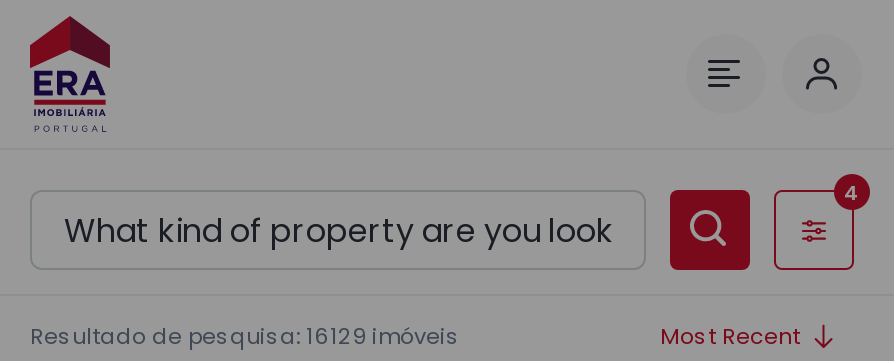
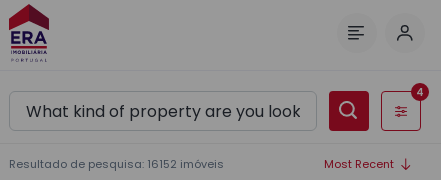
- Resultado de pesquisa 16129 imóveis
+ Resultado de pesquisa 16152 imóveis
